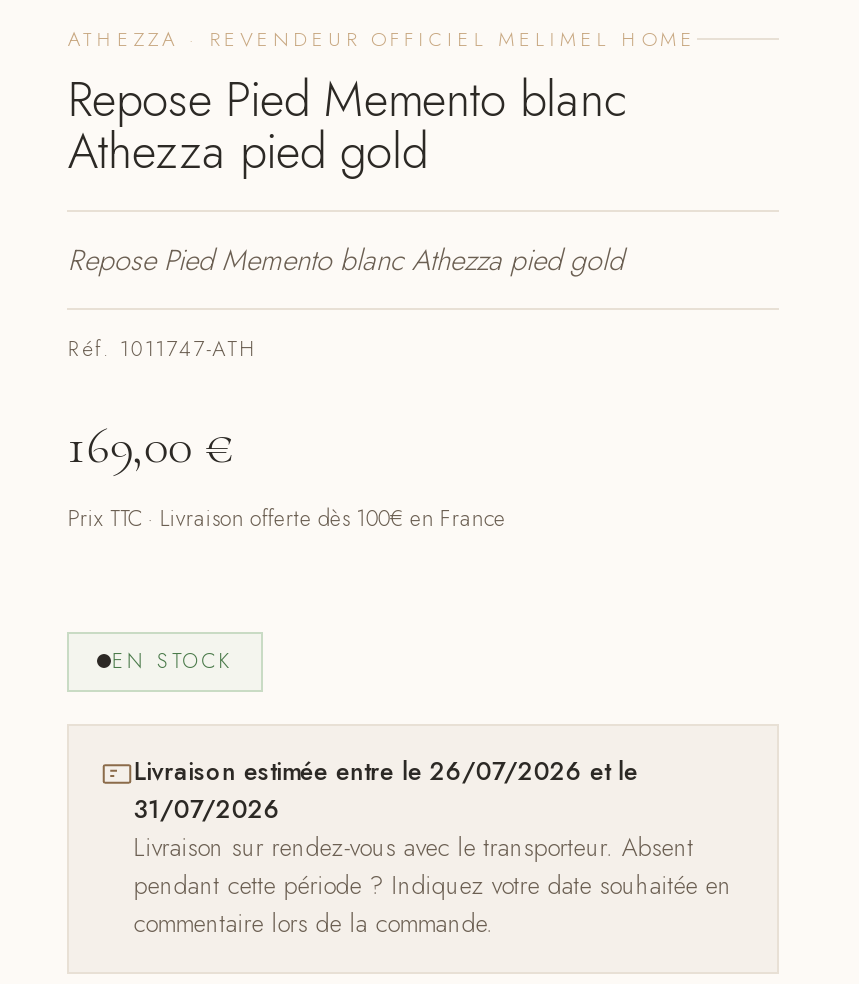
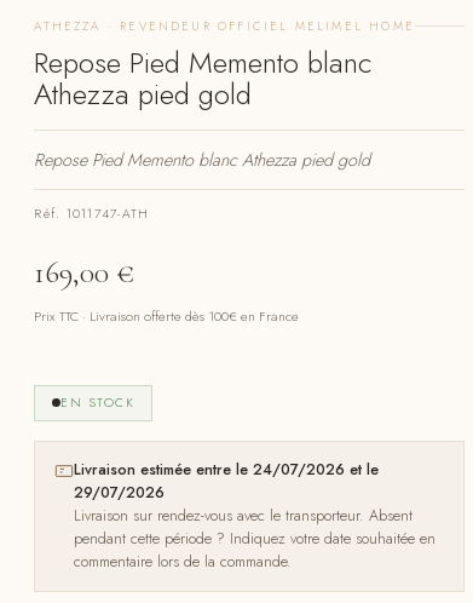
- Livraison estimée entre le 26/07/2026 et le
+ Livraison estimée entre le 24/07/2026 et le

- 31/07/2026
+ 29/07/2026
